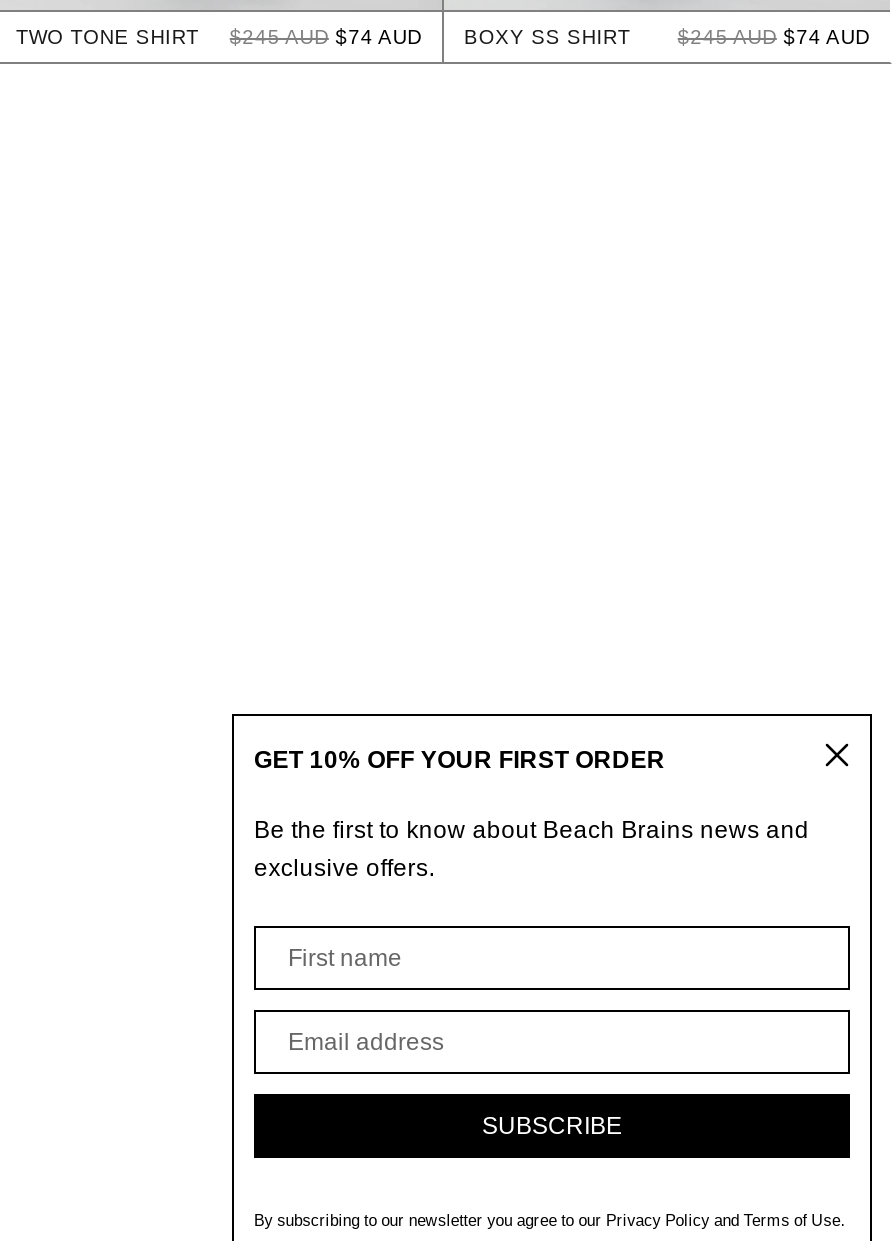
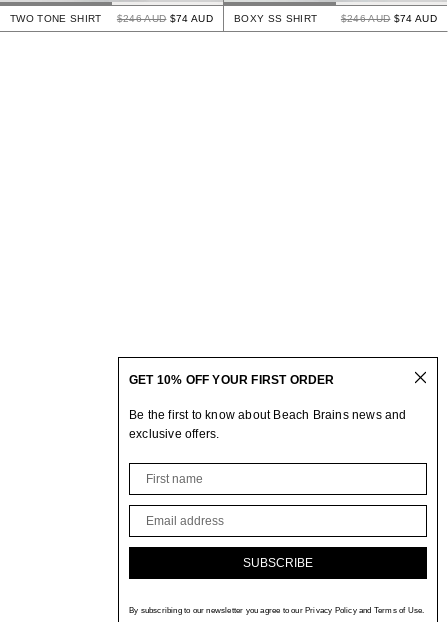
- TWO TONE SHIRT $245 AUD $74 AUD BOXY SS SHIRT
+ TWO TONE SHIRT $246 AUD $74 AUD BOXY SS SHIRT

- $245 AUD $74 AUD
+ $246 AUD $74 AUD
